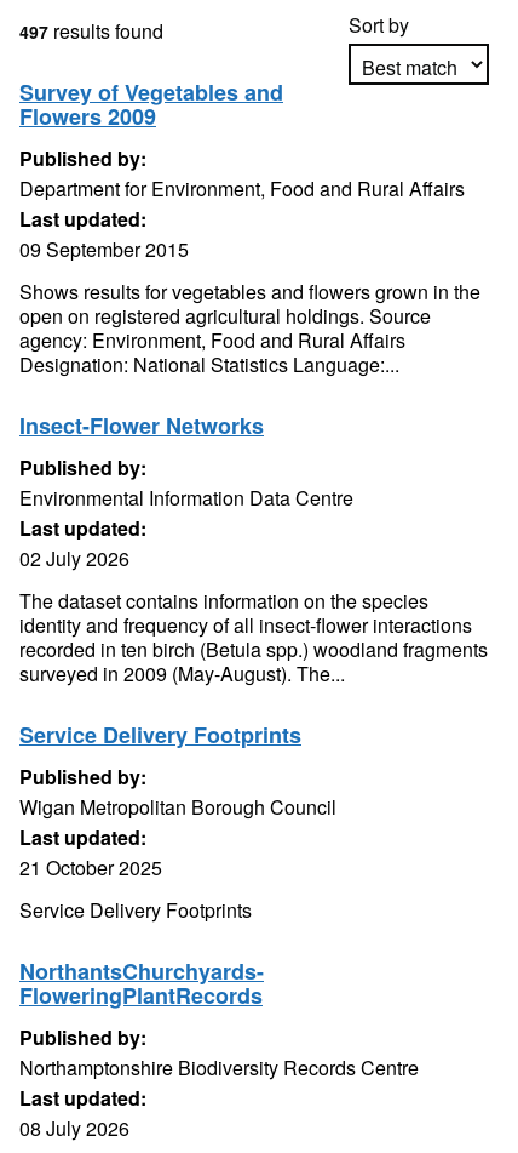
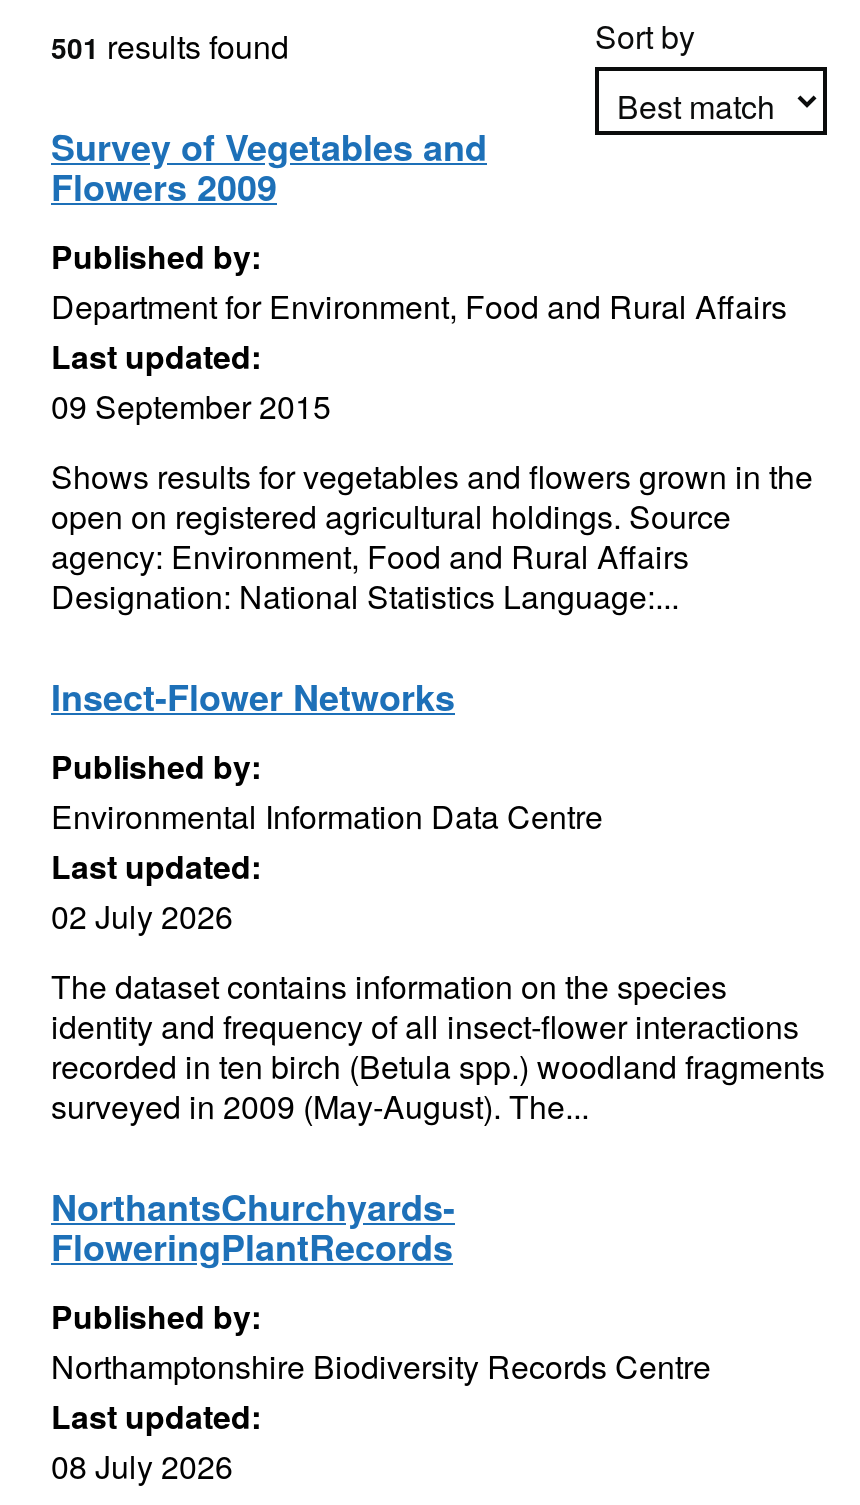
- 497 results found
+ 501 results found

- Service Delivery Footprints
- Published by:
- Wigan Metropolitan Borough Council
- Last updated:
- 21 October 2025
- Service Delivery Footprints
